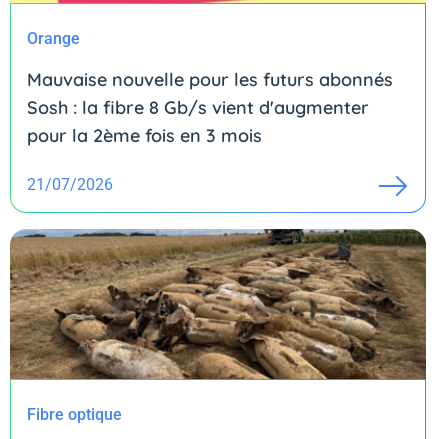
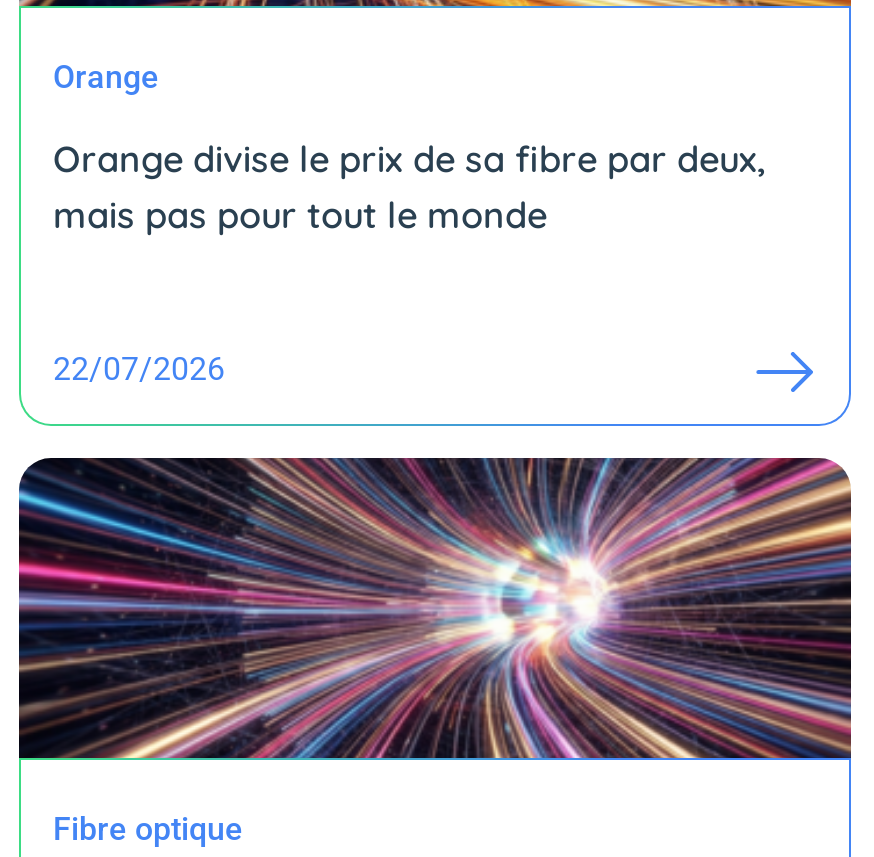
- Mauvaise nouvelle pour les futurs abonnés
- Sosh : la fibre 8 Gb/s vient d'augmenter
- pour la 2ème fois en 3 mois
+ Orange divise le prix de sa fibre par deux,
+ mais pas pour tout le monde

- 21/07/2026
+ 22/07/2026

- [image]
+ [image]
